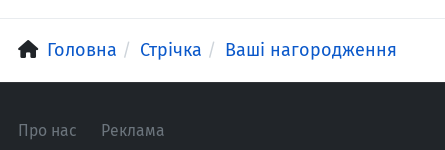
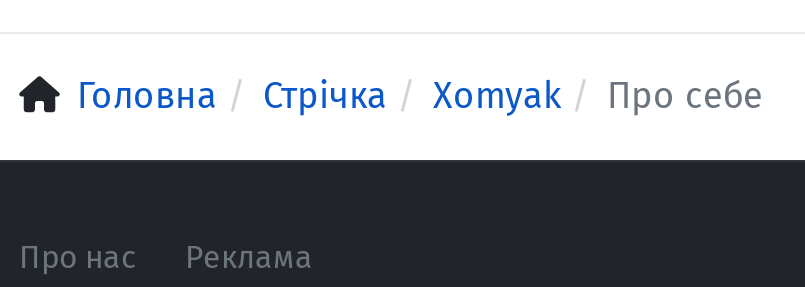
- Ваші нагородження
+ Xomyak
+ Про себе
